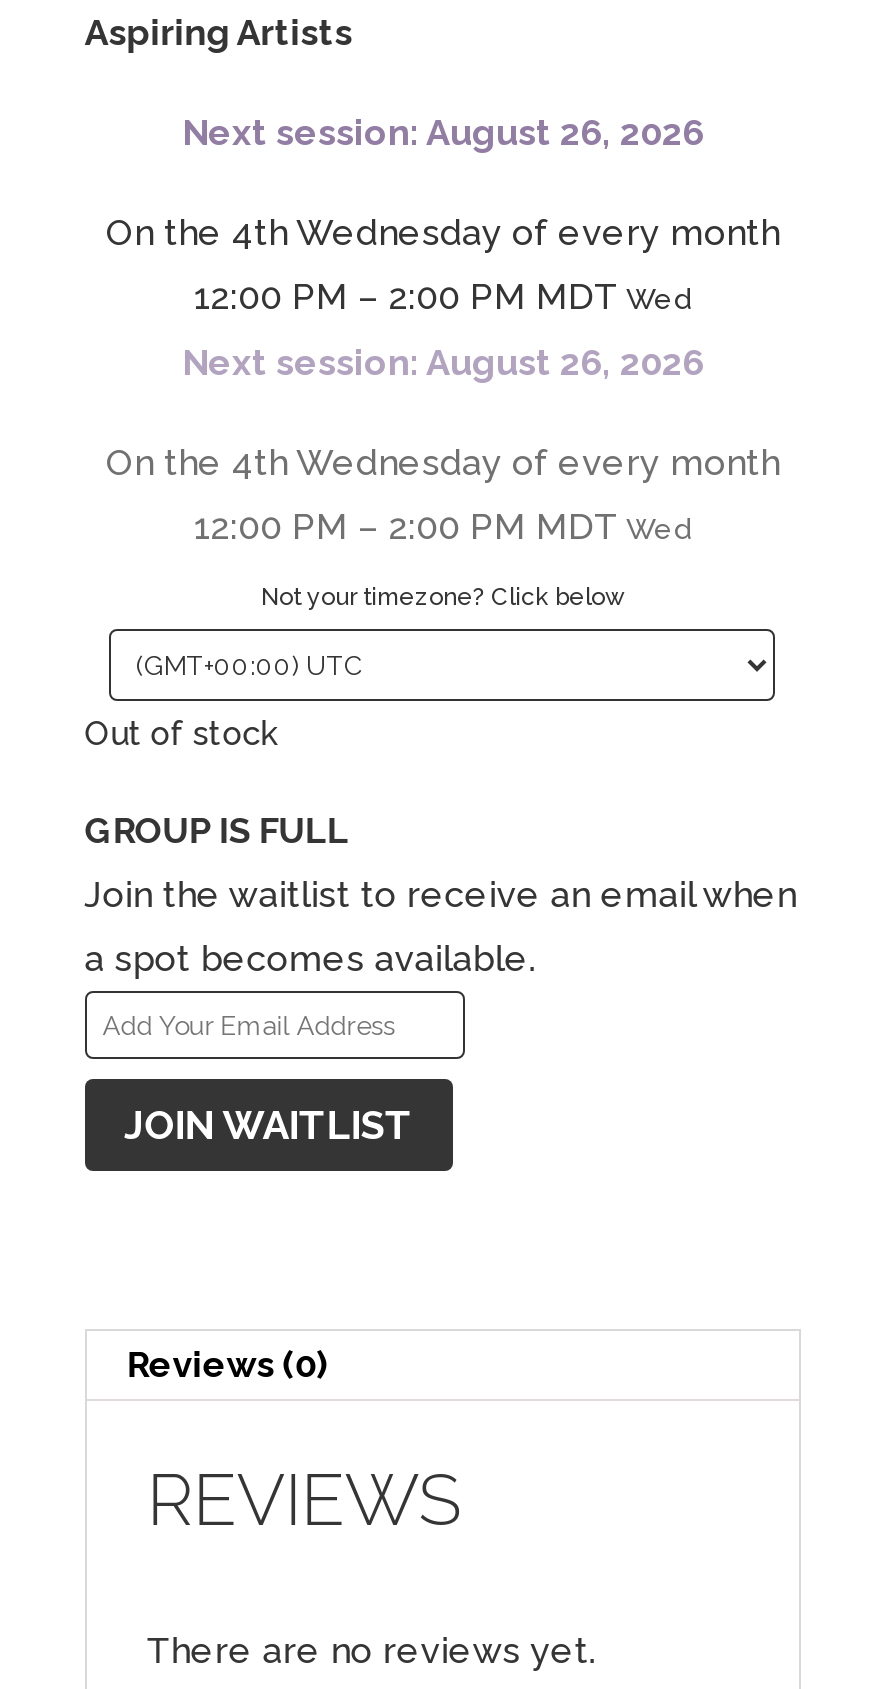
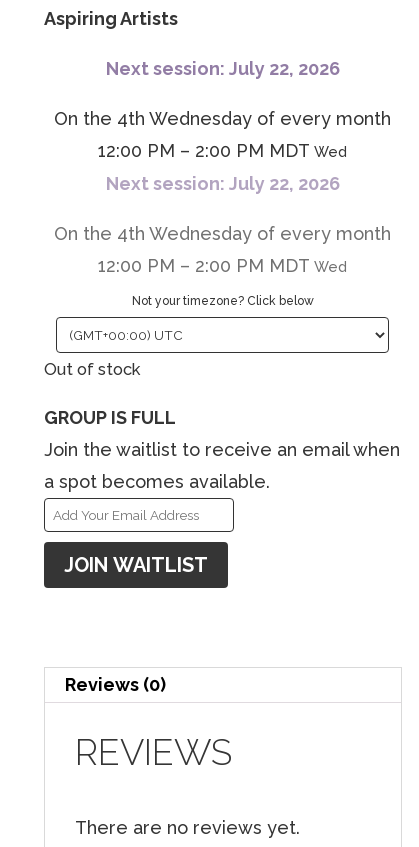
- Next session: August 26, 2026
+ Next session: July 22, 2026

- Next session: August 26, 2026
+ Next session: July 22, 2026
